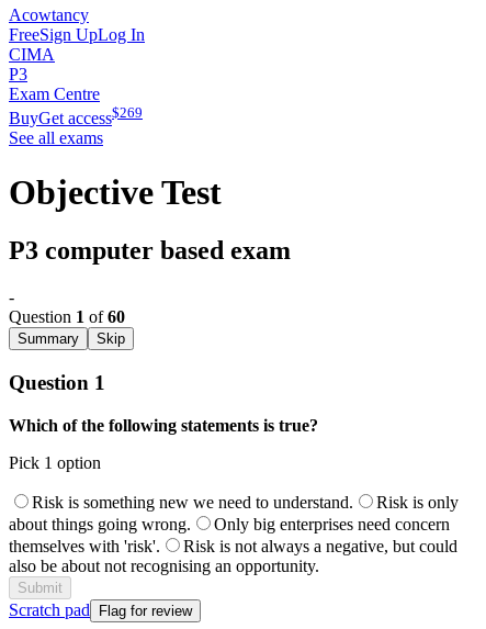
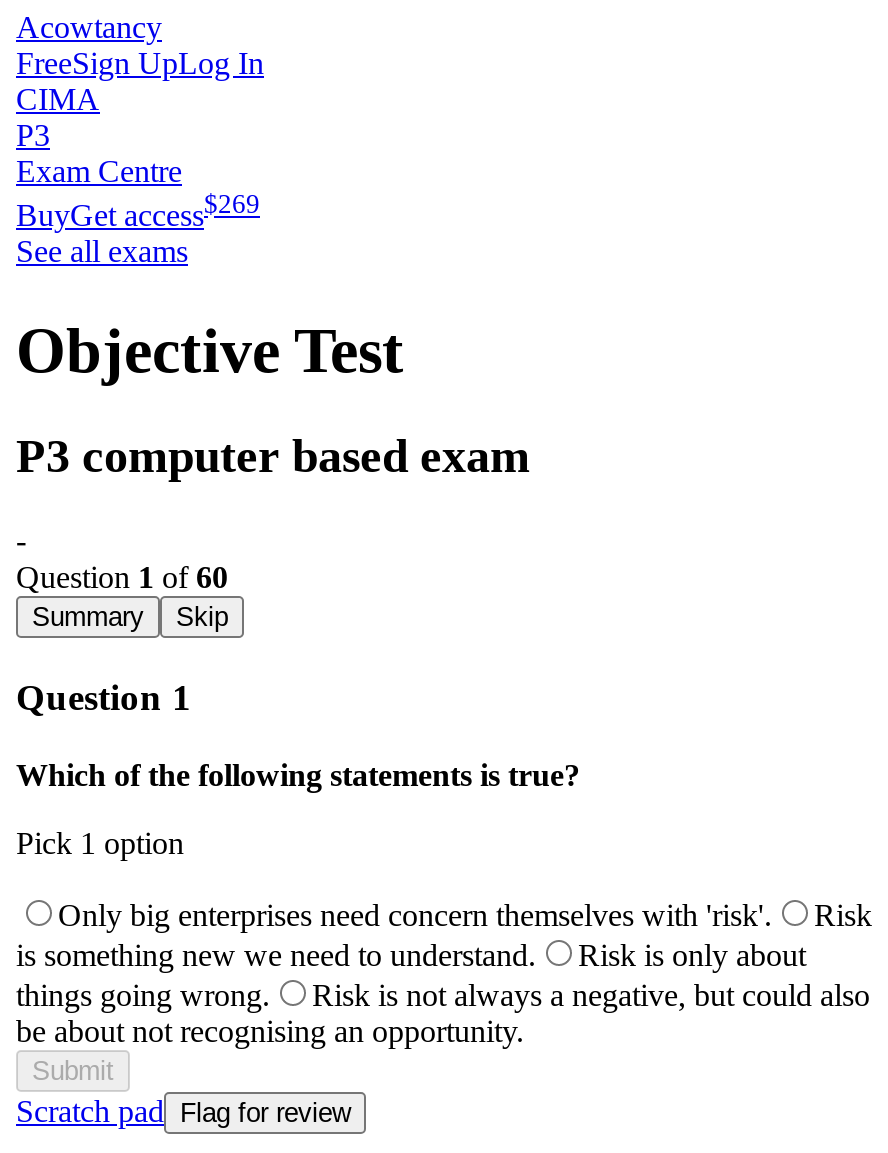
- Risk is something new we need to understand.
- Risk is only
- about things going wrong.
- Only big enterprises need concern
- themselves with 'risk'.
- Risk is not always a negative, but could
- also be about not recognising an opportunity.
+ Only big enterprises need concern themselves with 'risk'.
+ Risk
+ is something new we need to understand.
+ Risk is only about
+ things going wrong.
+ Risk is not always a negative, but could also
+ be about not recognising an opportunity.
